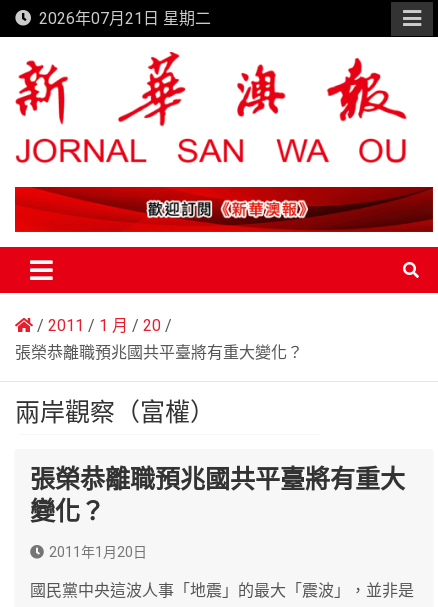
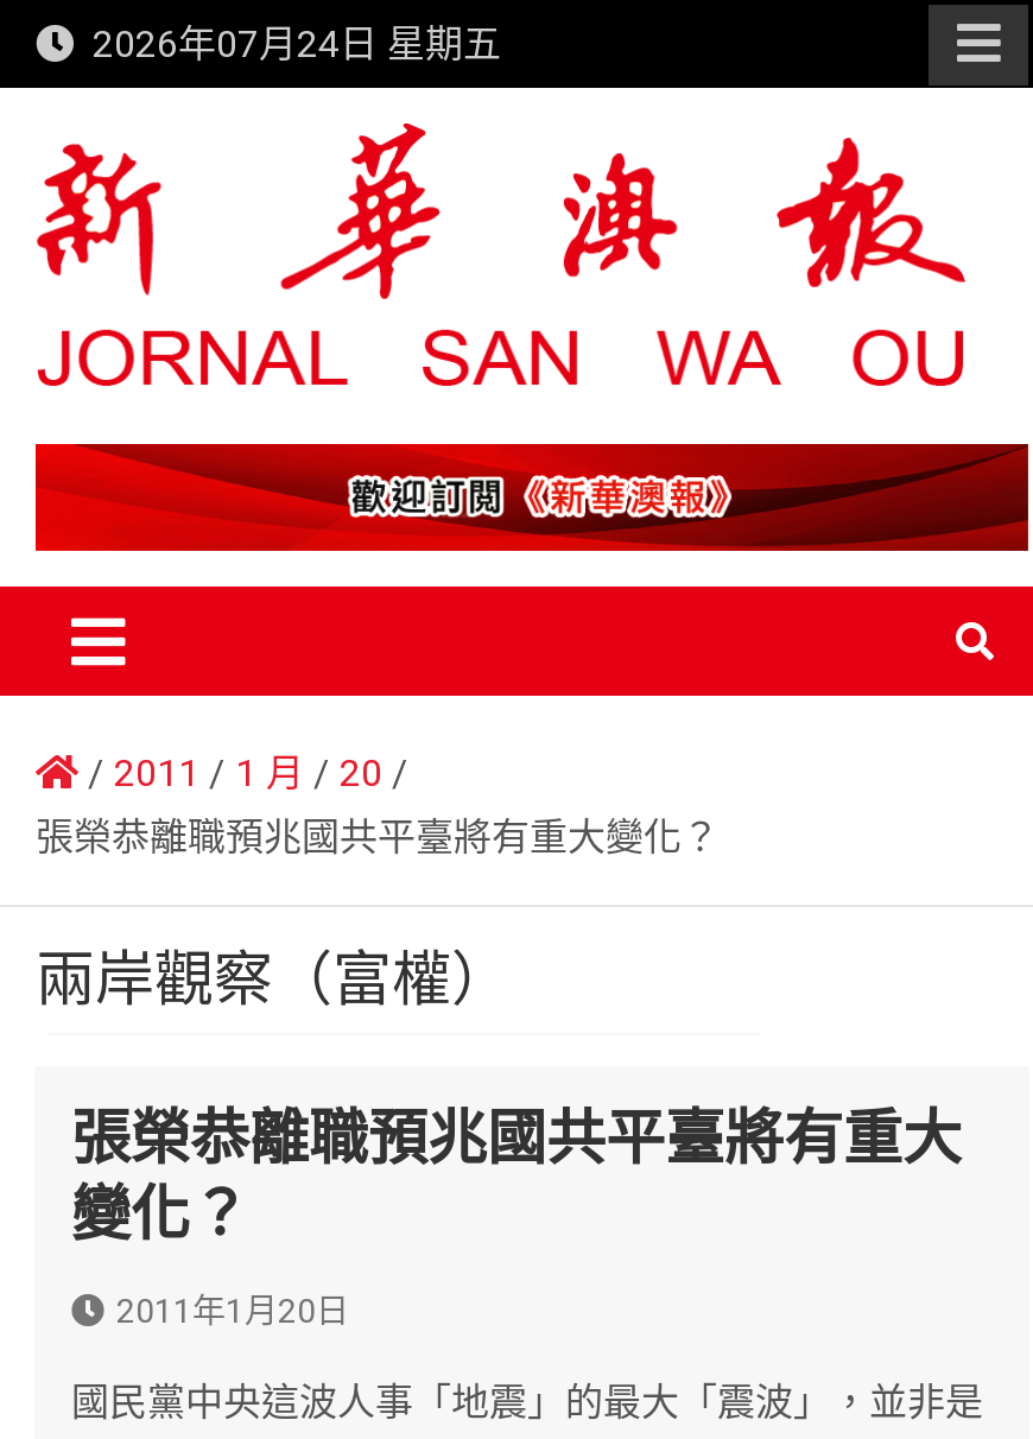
- 2026年07月21日 星期二
+ 2026年07月24日 星期五
